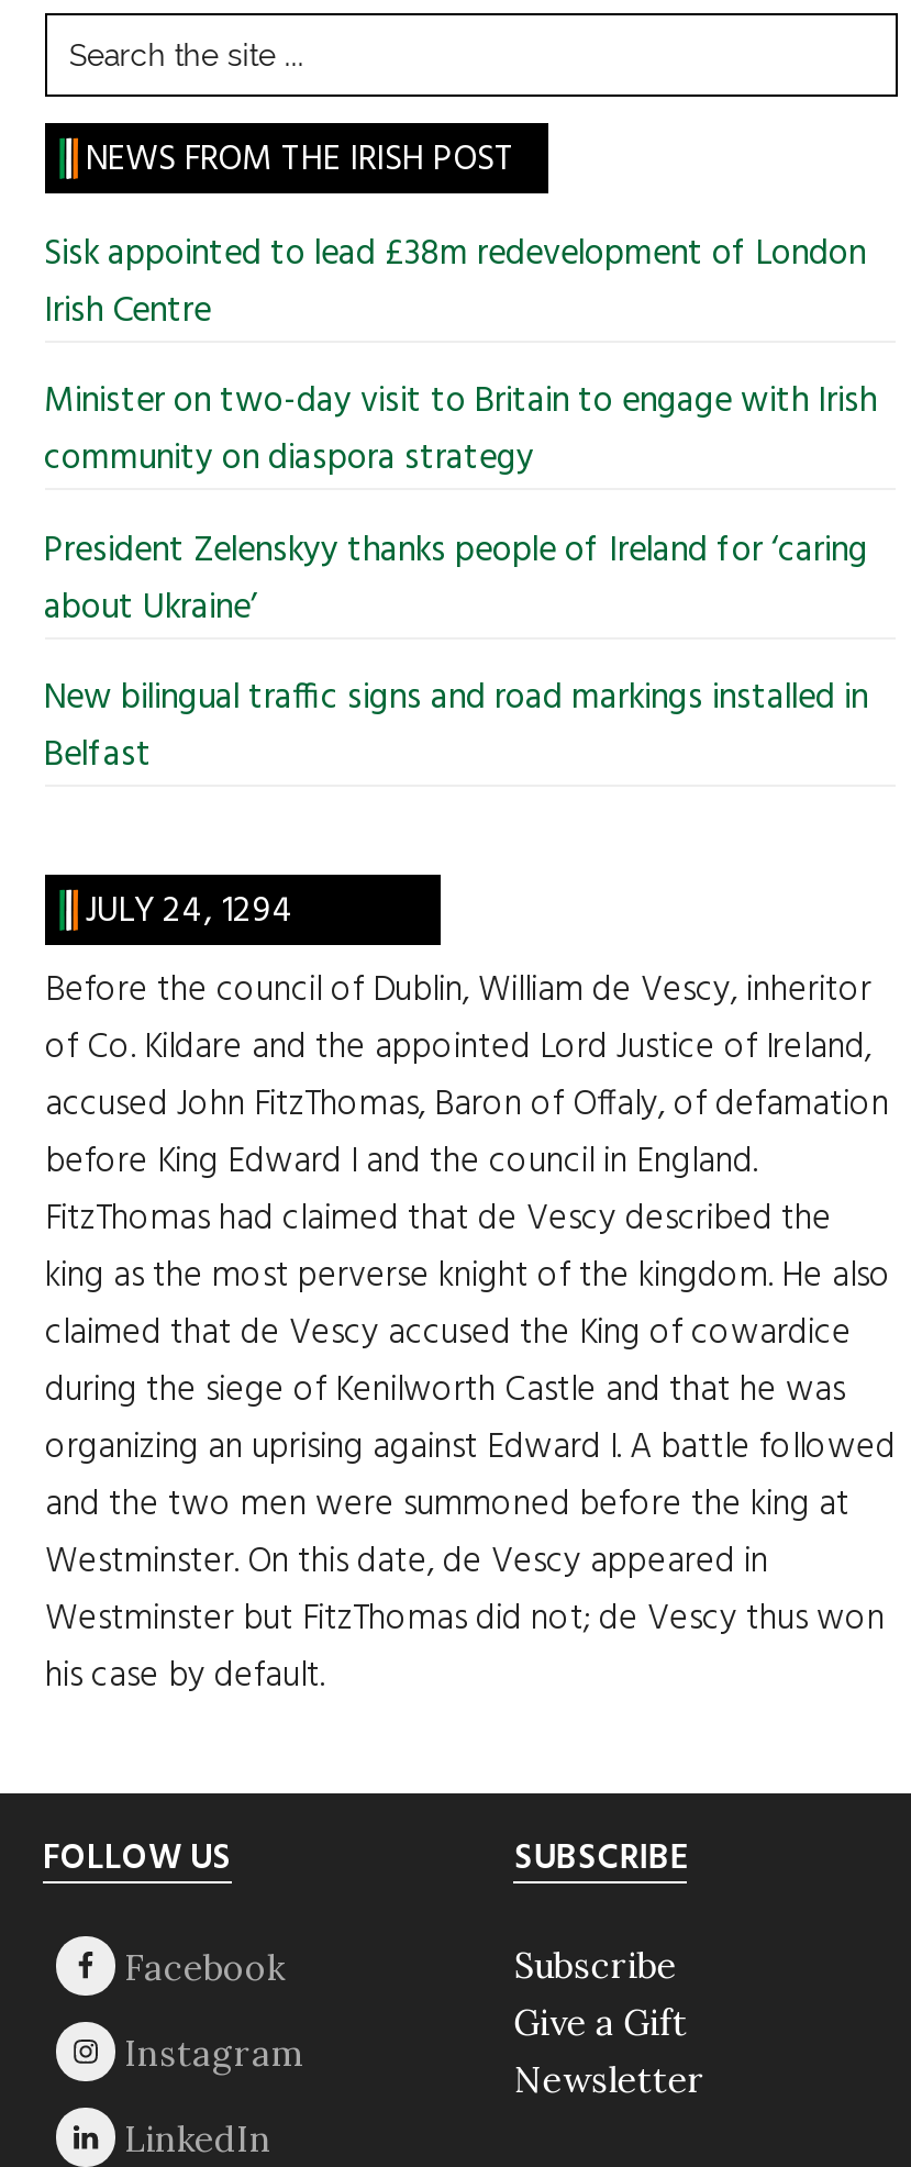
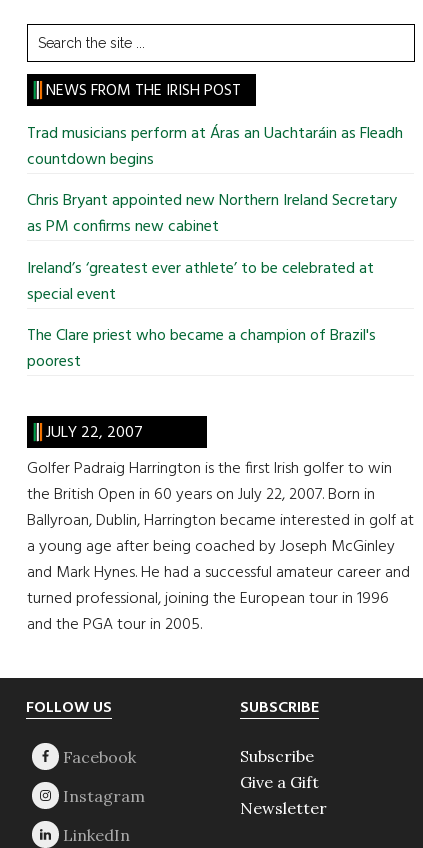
- Sisk appointed to lead £38m redevelopment of London
- Irish Centre
+ Trad musicians perform at Áras an Uachtaráin as Fleadh
+ countdown begins

- Minister on two-day visit to Britain to engage with Irish
- community on diaspora strategy
+ Chris Bryant appointed new Northern Ireland Secretary
+ as PM confirms new cabinet

- President Zelenskyy thanks people of Ireland for ‘caring
- about Ukraine’
+ Ireland’s ‘greatest ever athlete’ to be celebrated at
+ special event

- New bilingual traffic signs and road markings installed in
- Belfast
+ The Clare priest who became a champion of Brazil's
+ poorest

- JULY 24, 1294
- Before the council of Dublin, William de Vescy, inheritor
- of Co. Kildare and the appointed Lord Justice of Ireland,
- accused John FitzThomas, Baron of Offaly, of defamation
- before King Edward I and the council in England.
- FitzThomas had claimed that de Vescy described the
- king as the most perverse knight of the kingdom. He also
- claimed that de Vescy accused the King of cowardice
- during the siege of Kenilworth Castle and that he was
- organizing an uprising against Edward I. A battle followed
- and the two men were summoned before the king at
- Westminster. On this date, de Vescy appeared in
- Westminster but FitzThomas did not; de Vescy thus won
- his case by default.
+ JULY 22, 2007
+ Golfer Padraig Harrington is the first Irish golfer to win
+ the British Open in 60 years on July 22, 2007. Born in
+ Ballyroan, Dublin, Harrington became interested in golf at
+ a young age after being coached by Joseph McGinley
+ and Mark Hynes. He had a successful amateur career and
+ turned professional, joining the European tour in 1996
+ and the PGA tour in 2005.
